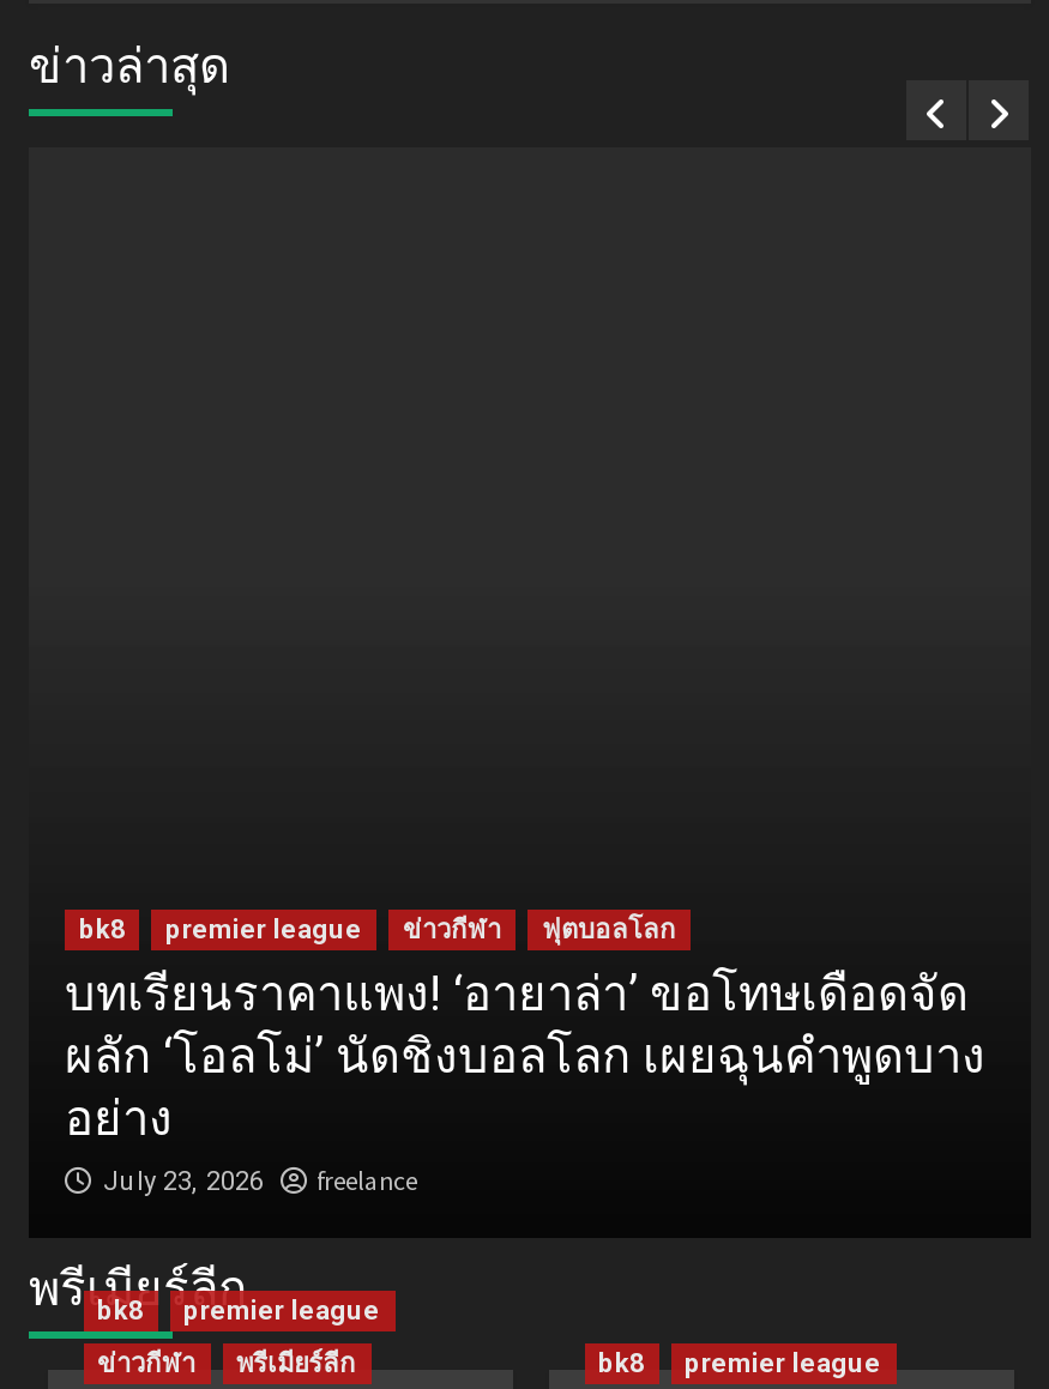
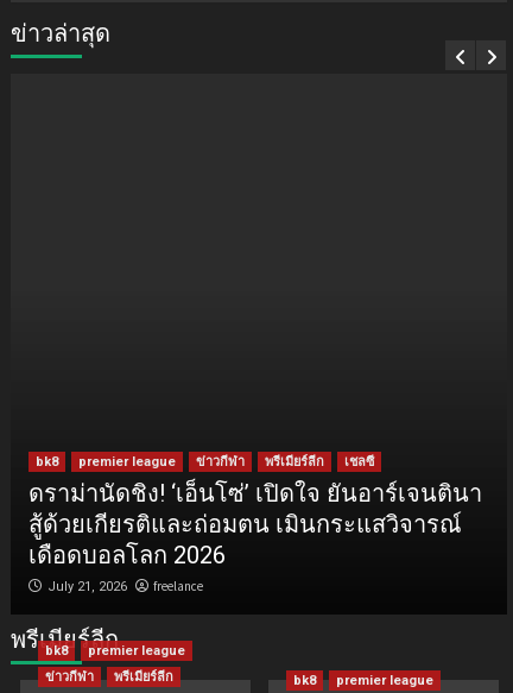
- ฟุตบอลโลก
- บทเรียนราคาแพง! ‘อายาล่า’ ขอโทษเดือดจัด
- ผลัก ‘โอลโม่’ นัดชิงบอลโลก เผยฉุนคำพูดบาง
- อย่าง
- July 23, 2026
+ พรีเมียร์ลีก
+ เชลซี
+ ดราม่านัดชิง! ‘เอ็นโซ่’ เปิดใจ ยันอาร์เจนตินา
+ สู้ด้วยเกียรติและถ่อมตน เมินกระแสวิจารณ์
+ เดือดบอลโลก 2026
+ July 21, 2026
